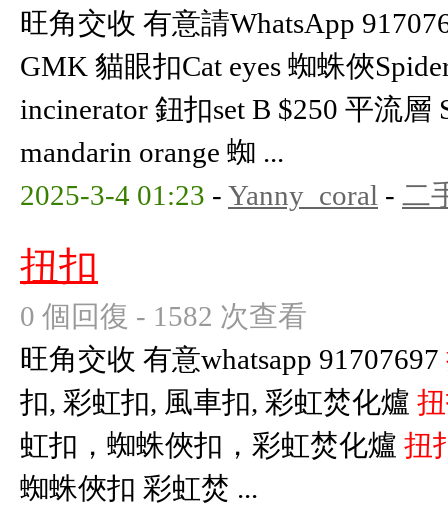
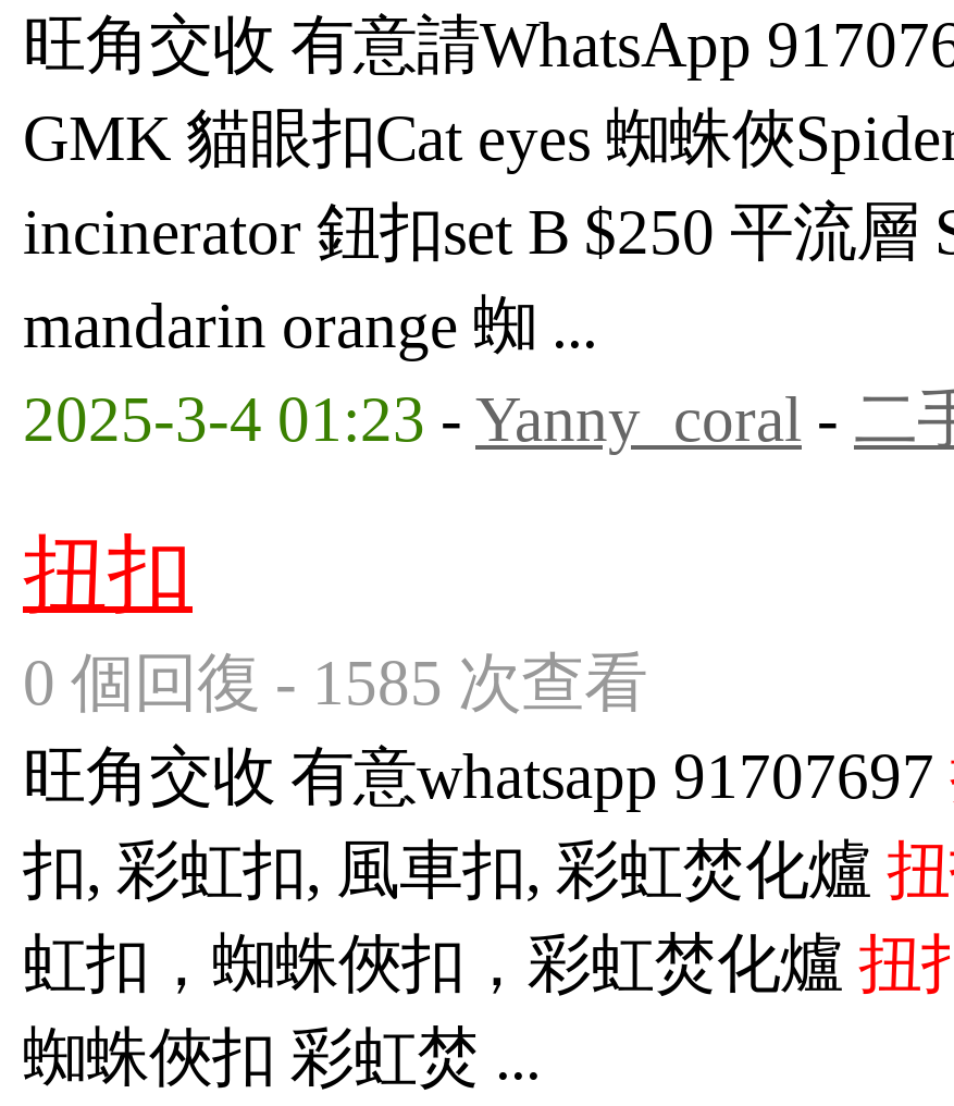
- 0 個回復 - 1582 次查看
+ 0 個回復 - 1585 次查看
